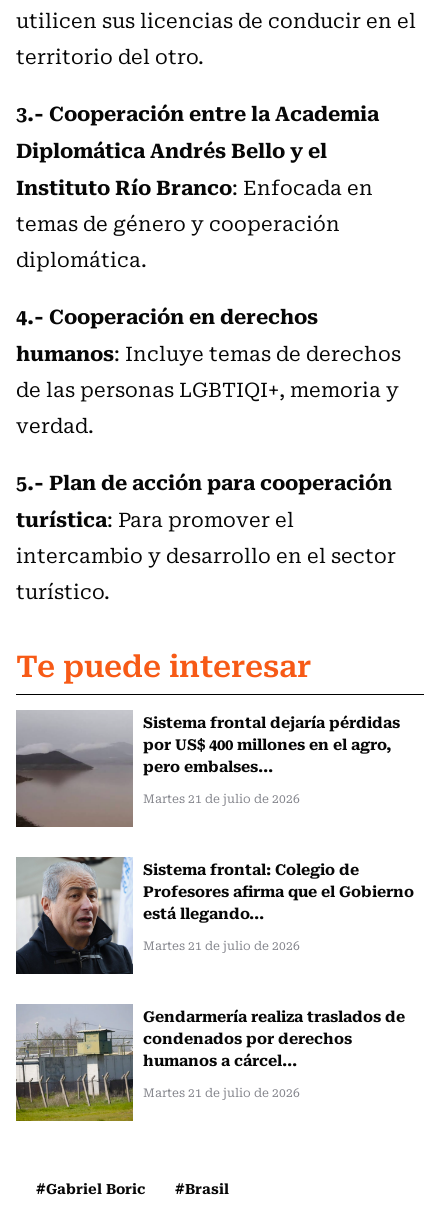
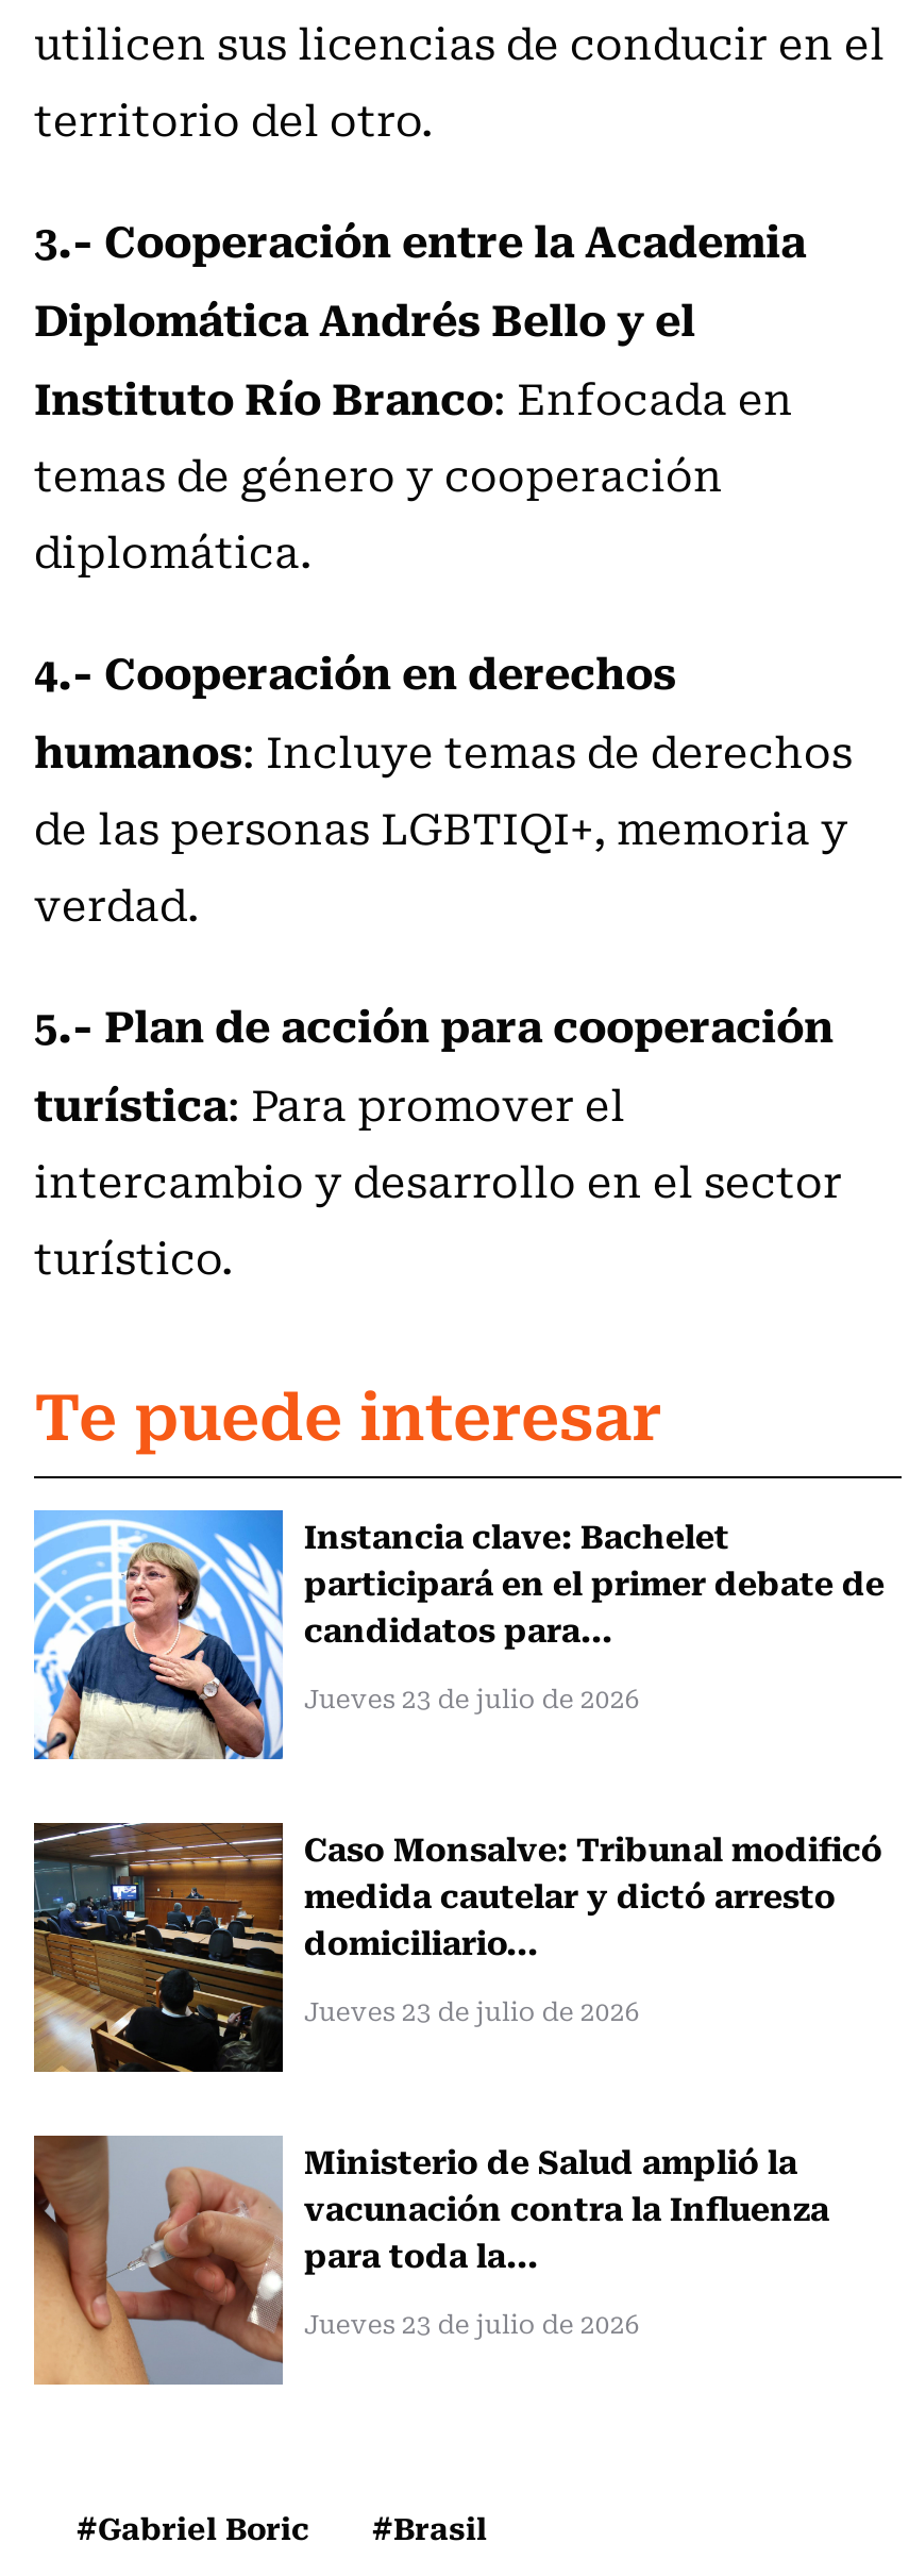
- [image]
- Sistema frontal dejaría pérdidas
- por US$ 400 millones en el agro,
- pero embalses...
+ [image]
+ Instancia clave: Bachelet
+ participará en el primer debate de
+ candidatos para...

- Martes 21 de julio de 2026
+ Jueves 23 de julio de 2026

- [image]
- Sistema frontal: Colegio de
- Profesores afirma que el Gobierno
- está llegando...
+ [image]
+ Caso Monsalve: Tribunal modificó
+ medida cautelar y dictó arresto
+ domiciliario...

- Martes 21 de julio de 2026
+ Jueves 23 de julio de 2026

- [image]
- Gendarmería realiza traslados de
- condenados por derechos
- humanos a cárcel...
+ [image]
+ Ministerio de Salud amplió la
+ vacunación contra la Influenza
+ para toda la...

- Martes 21 de julio de 2026
+ Jueves 23 de julio de 2026
